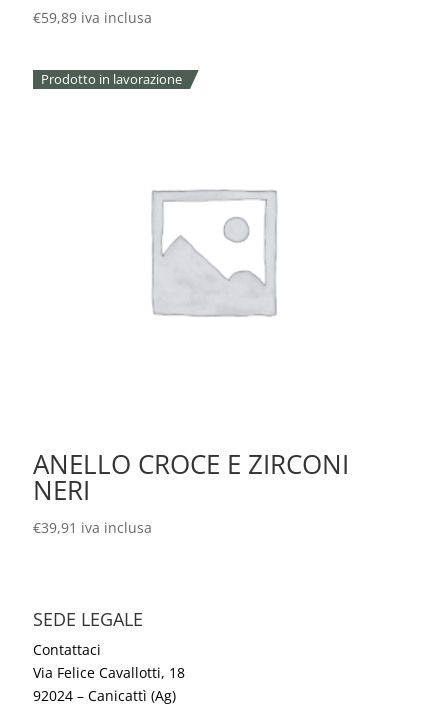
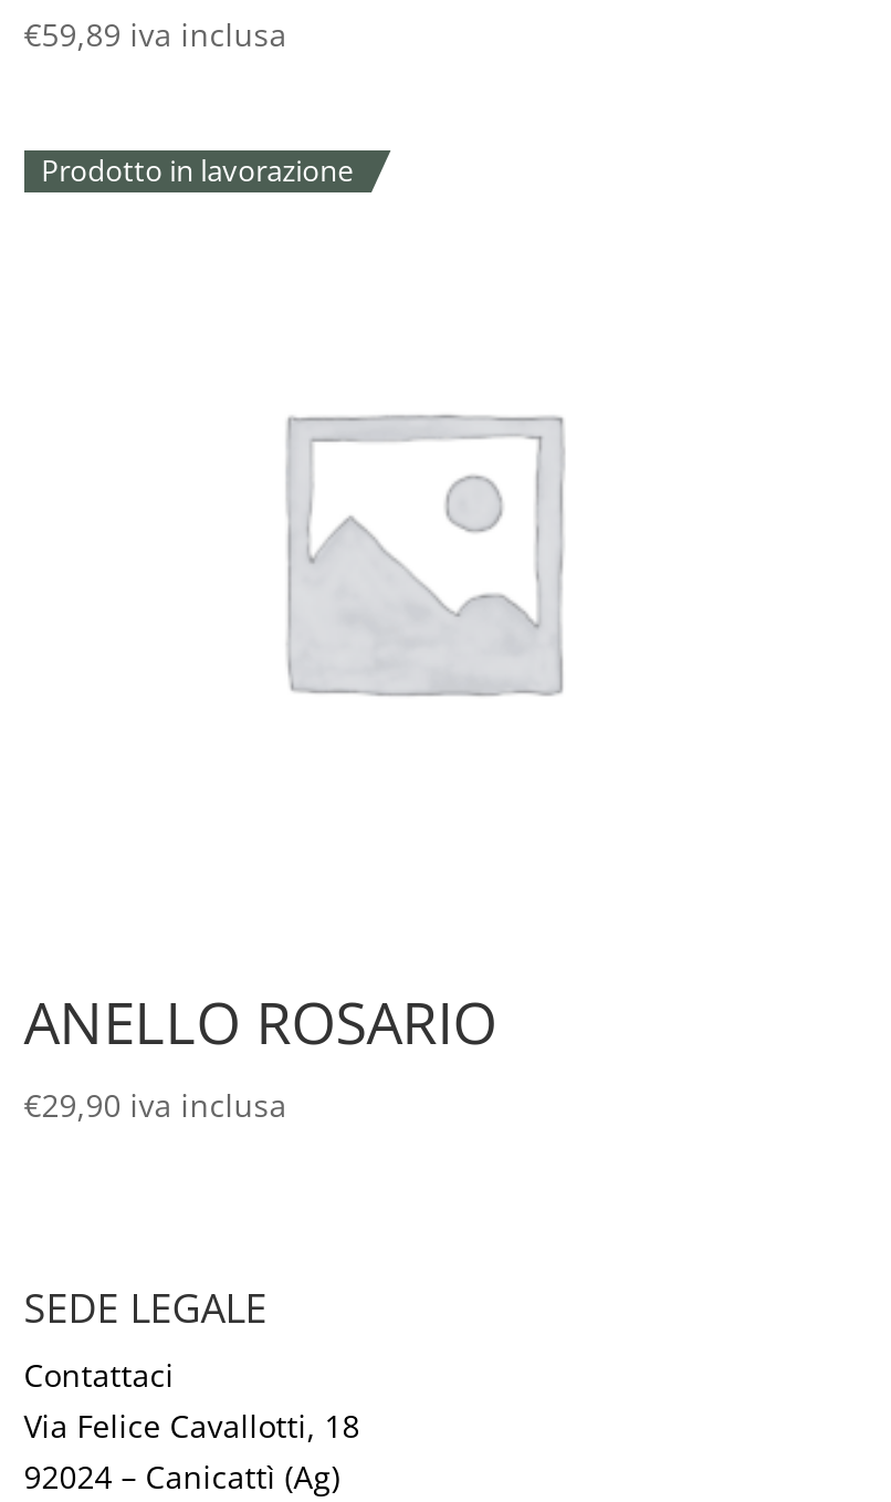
- ANELLO CROCE E ZIRCONI
- NERI
- €39,91 iva inclusa
+ ANELLO ROSARIO
+ €29,90 iva inclusa
